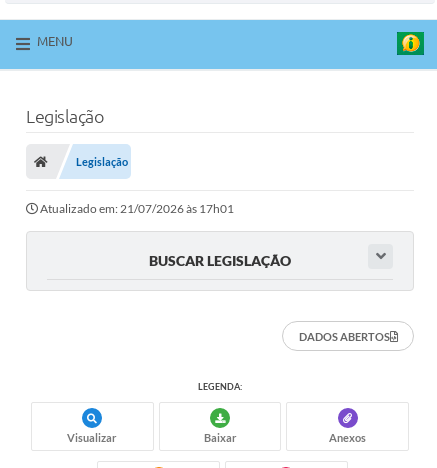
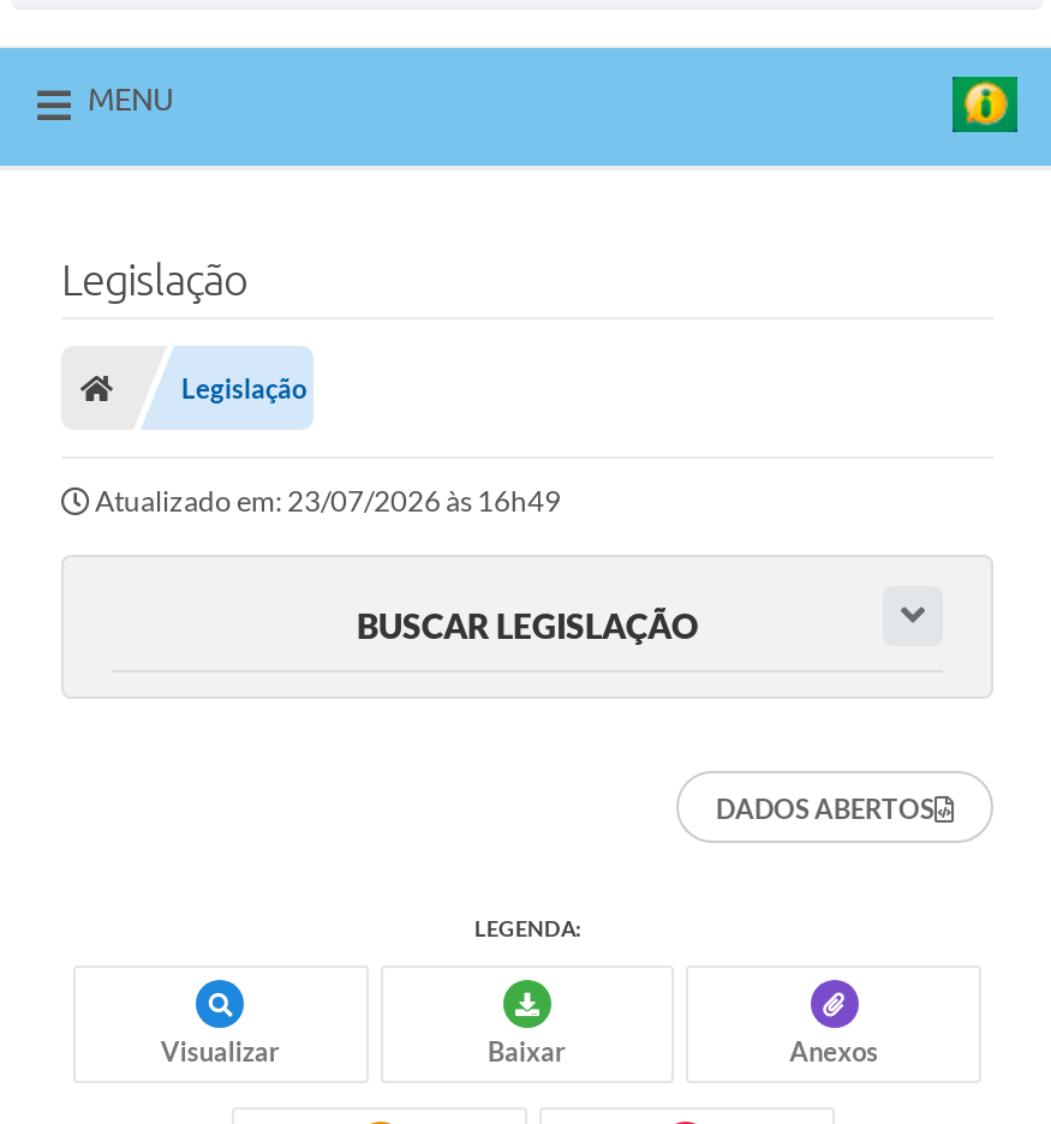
- Atualizado em: 21/07/2026 às 17h01
+ Atualizado em: 23/07/2026 às 16h49
